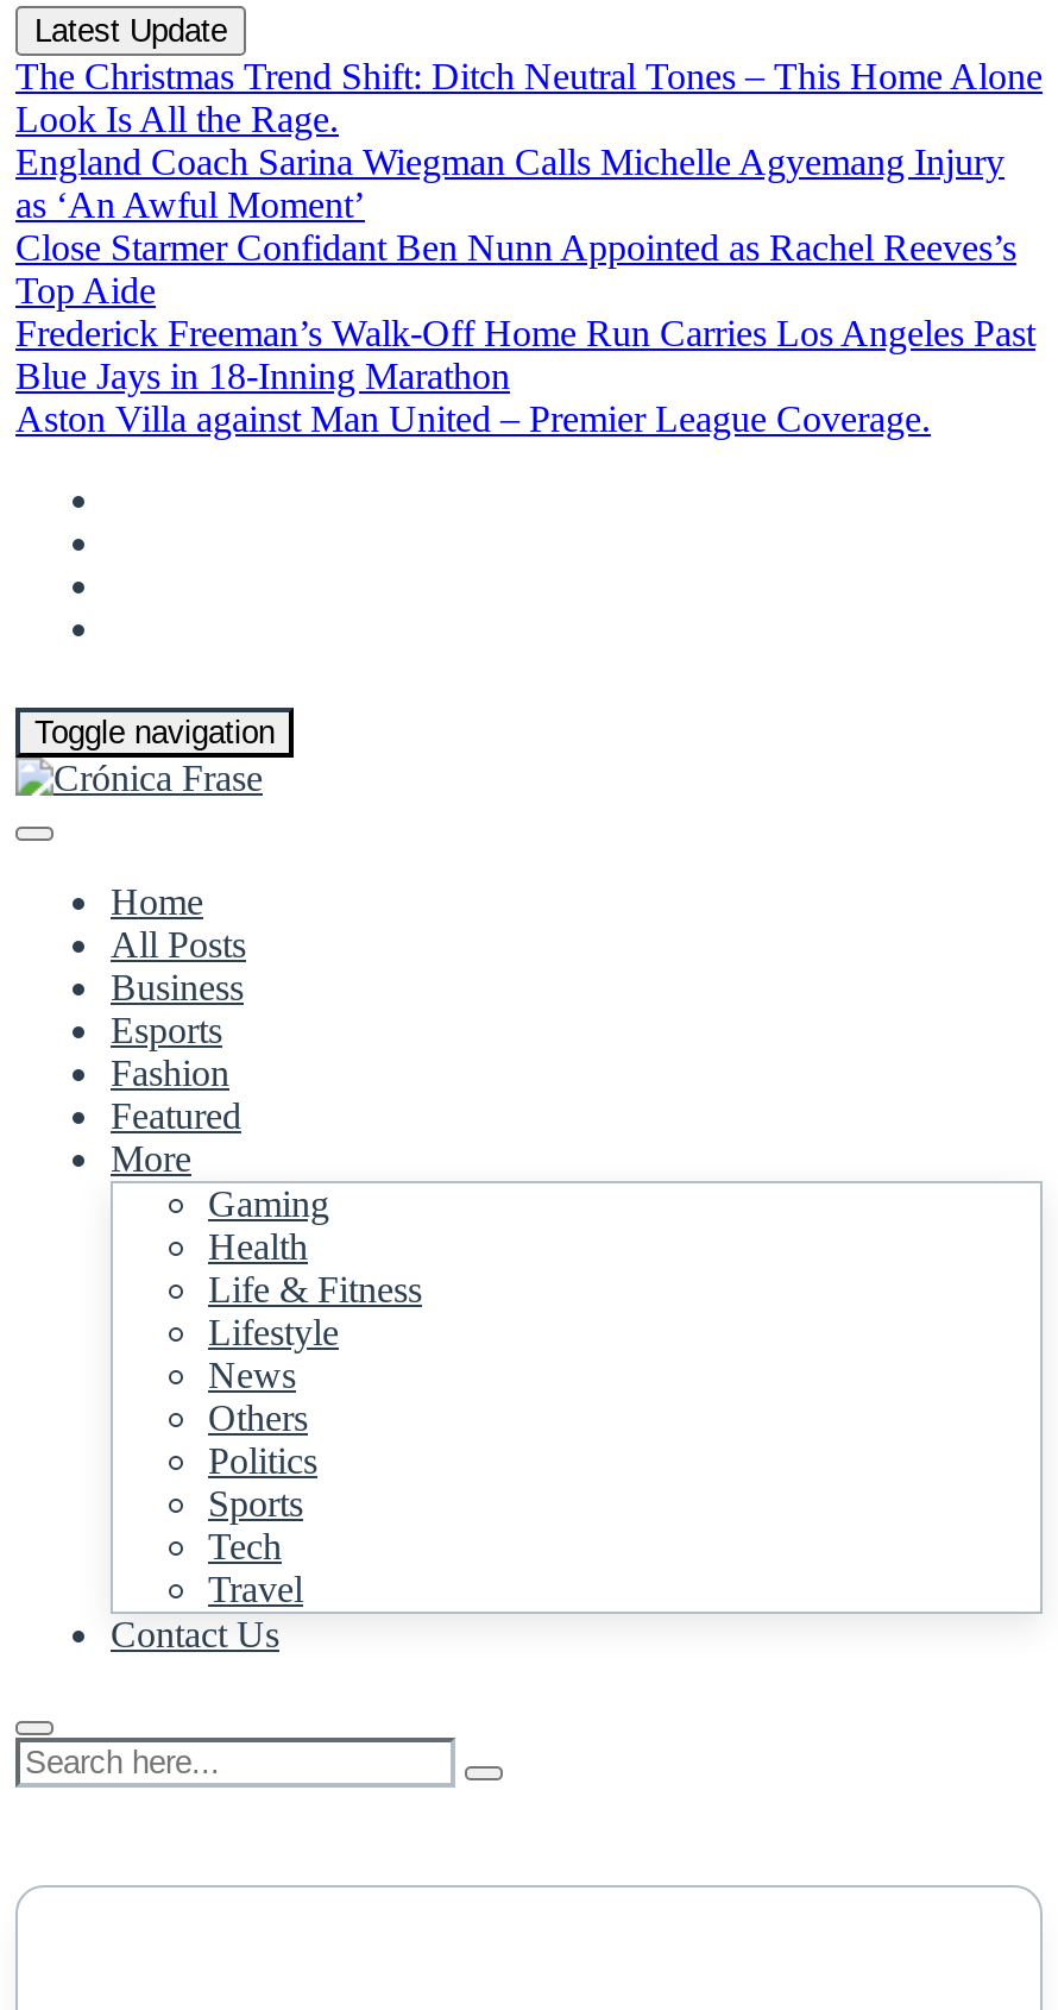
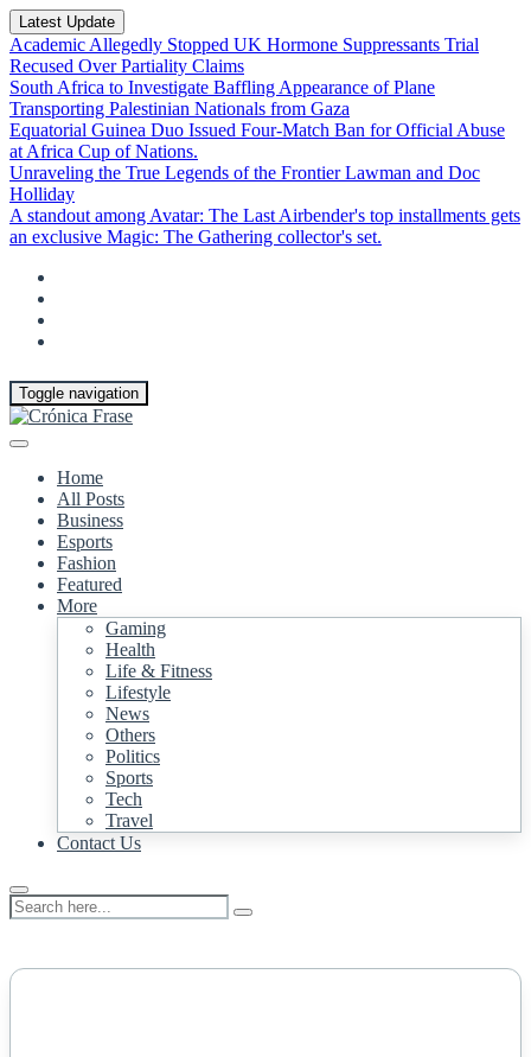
- The Christmas Trend Shift: Ditch Neutral Tones – This Home Alone
- Look Is All the Rage.
- England Coach Sarina Wiegman Calls Michelle Agyemang Injury
- as ‘An Awful Moment’
- Close Starmer Confidant Ben Nunn Appointed as Rachel Reeves’s
- Top Aide
- Frederick Freeman’s Walk-Off Home Run Carries Los Angeles Past
- Blue Jays in 18-Inning Marathon
- Aston Villa against Man United – Premier League Coverage.
+ Academic Allegedly Stopped UK Hormone Suppressants Trial
+ Recused Over Partiality Claims
+ South Africa to Investigate Baffling Appearance of Plane
+ Transporting Palestinian Nationals from Gaza
+ Equatorial Guinea Duo Issued Four-Match Ban for Official Abuse
+ at Africa Cup of Nations.
+ Unraveling the True Legends of the Frontier Lawman and Doc
+ Holliday
+ A standout among Avatar: The Last Airbender's top installments gets
+ an exclusive Magic: The Gathering collector's set.
